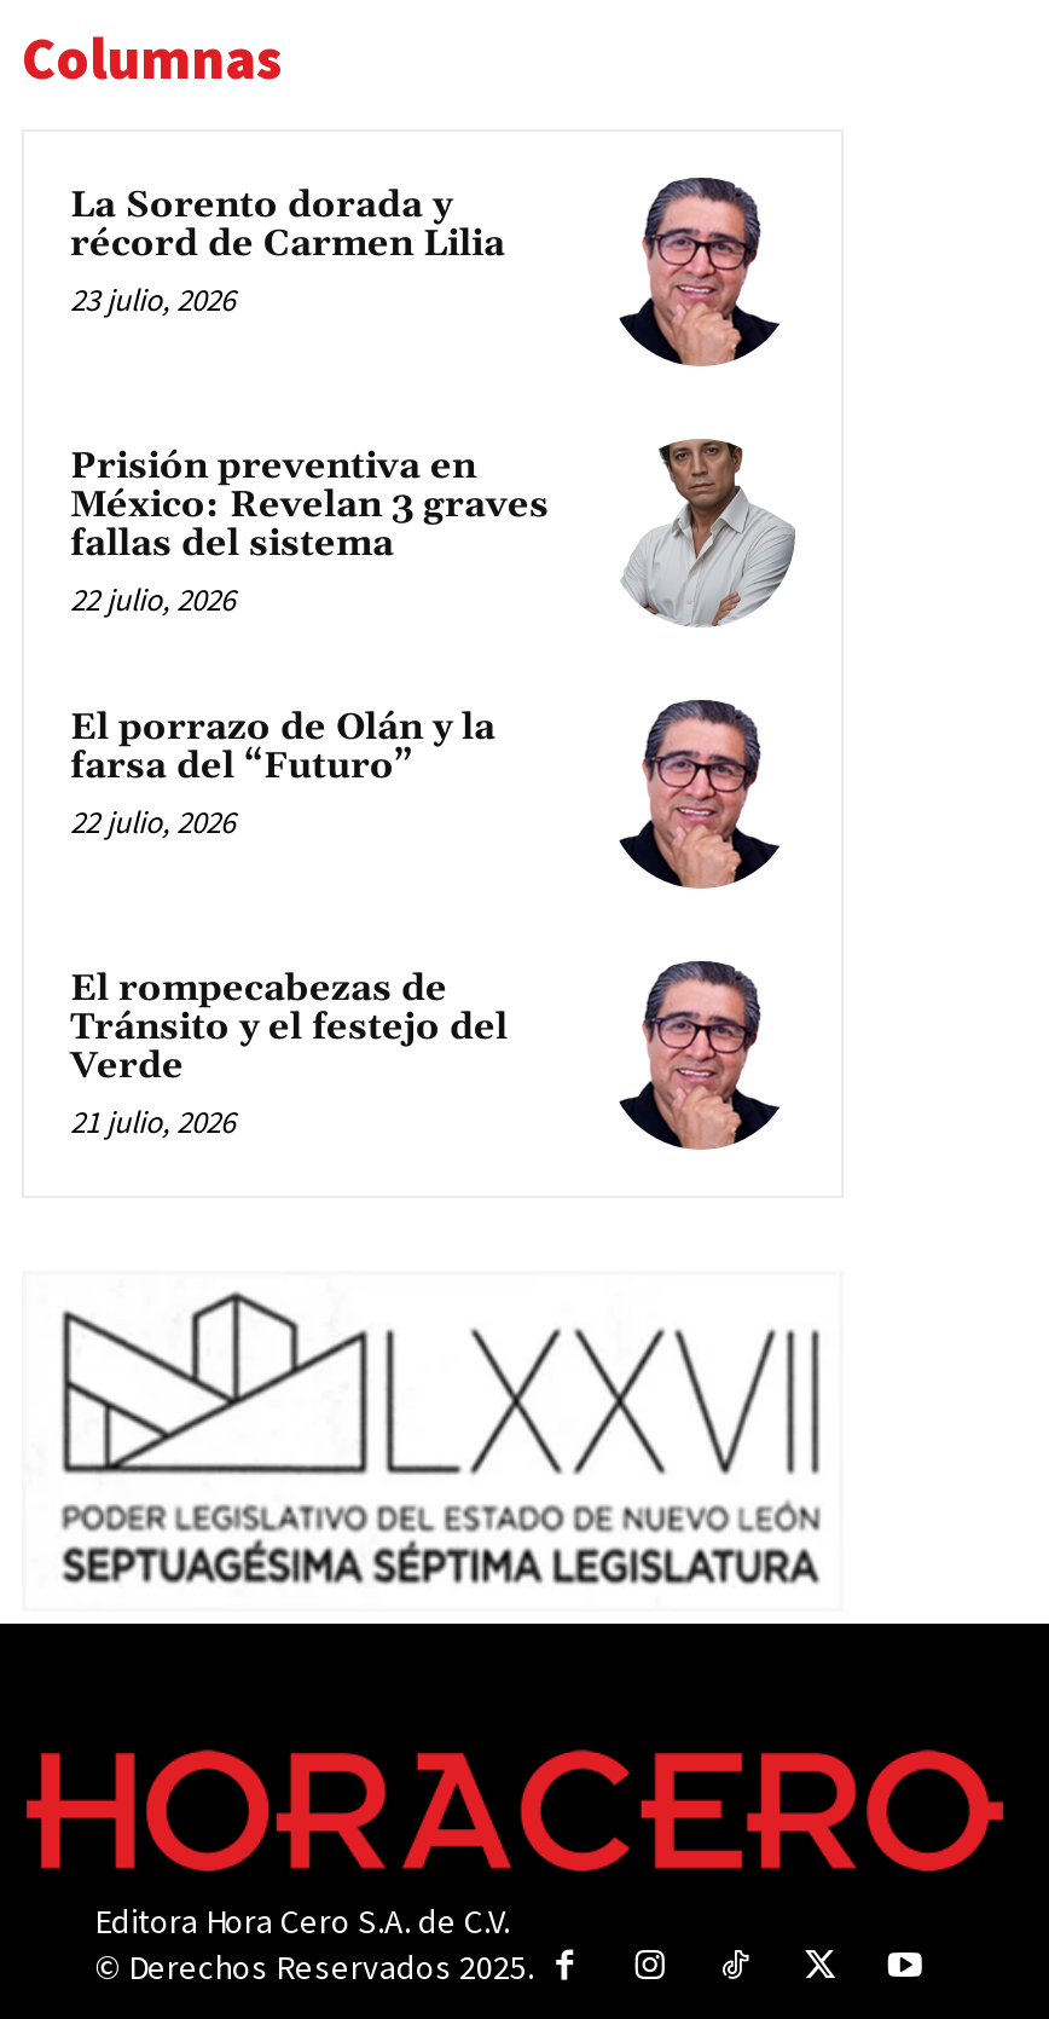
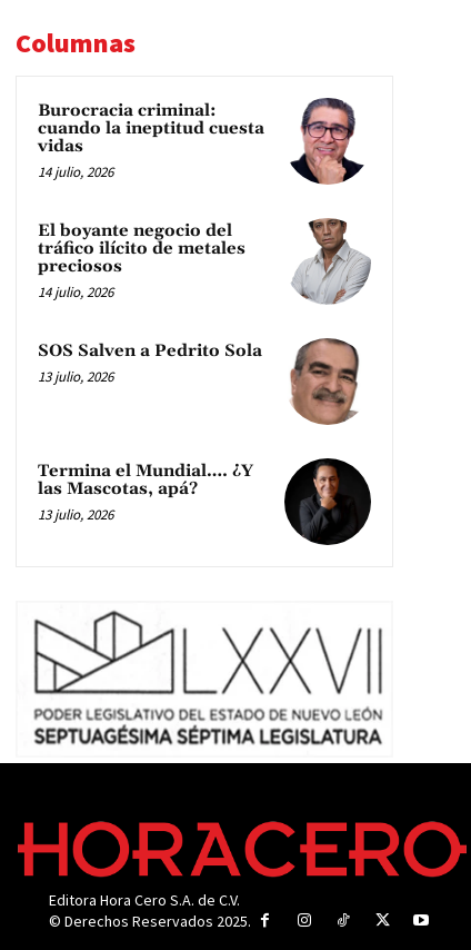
- La Sorento dorada y
- récord de Carmen Lilia
- 23 julio, 2026
+ Burocracia criminal:
+ cuando la ineptitud cuesta
+ vidas
+ 14 julio, 2026

- Prisión preventiva en
- México: Revelan 3 graves
- fallas del sistema
- 22 julio, 2026
+ El boyante negocio del
+ tráfico ilícito de metales
+ preciosos
+ 14 julio, 2026

- El porrazo de Olán y la
- farsa del “Futuro”
- 22 julio, 2026
+ SOS Salven a Pedrito Sola
+ 13 julio, 2026

- [image]
+ [image]

- El rompecabezas de
- Tránsito y el festejo del
- Verde
- 21 julio, 2026
+ Termina el Mundial…. ¿Y
+ las Mascotas, apá?
+ 13 julio, 2026

- [image]
+ [image]
